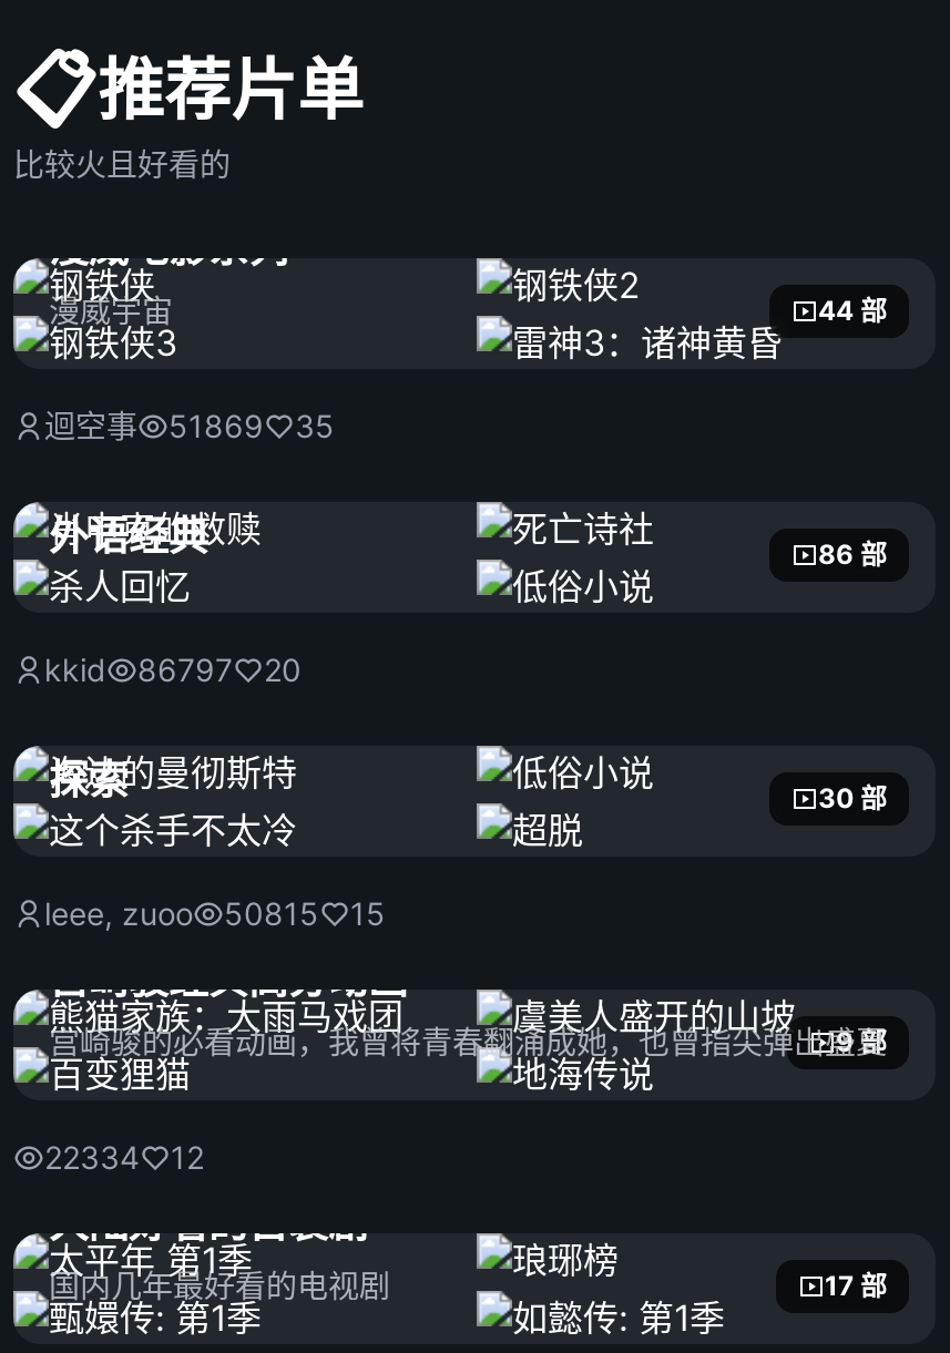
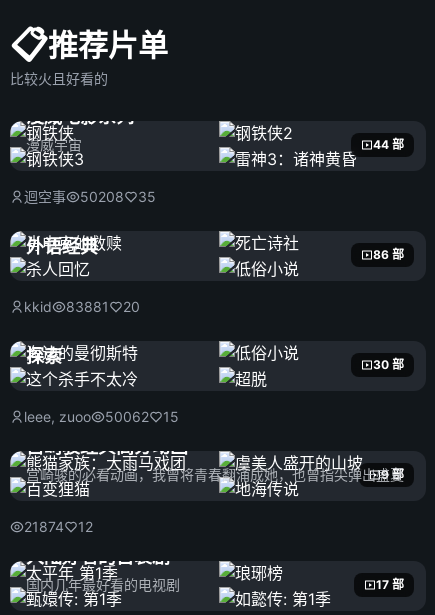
- 迴空事 51869 35
+ 迴空事 50208 35

- kkid 86797 20
+ kkid 83881 20

- leee, zuoo 50815 15
+ leee, zuoo 50062 15

- 22334 12
+ 21874 12
